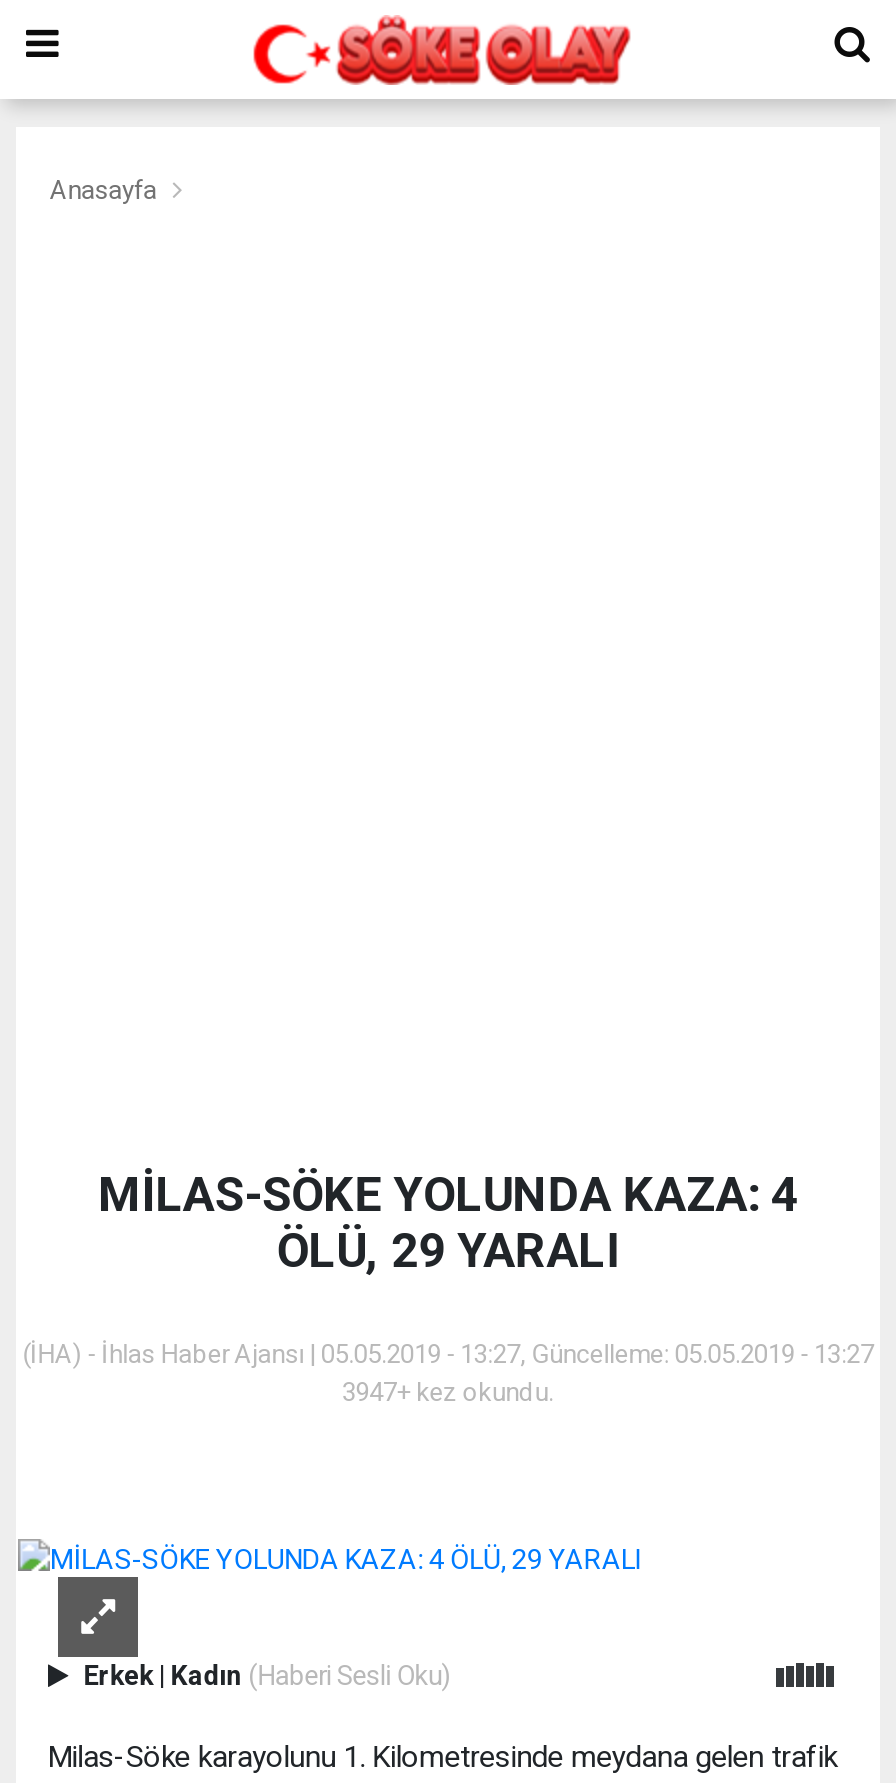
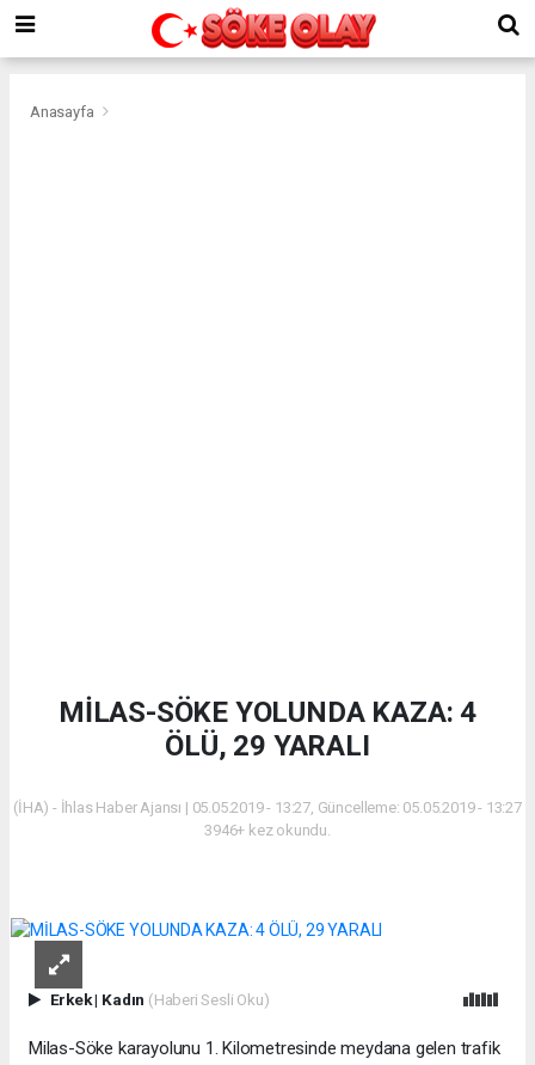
- 3947+ kez okundu.
+ 3946+ kez okundu.
